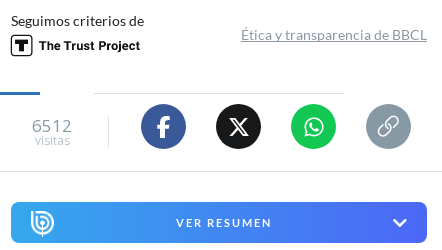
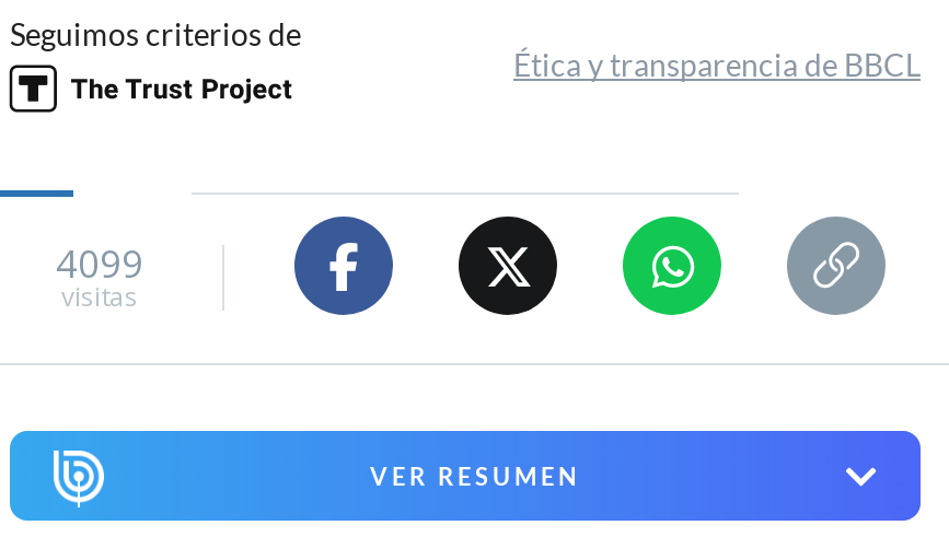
- 6512
+ 4099
